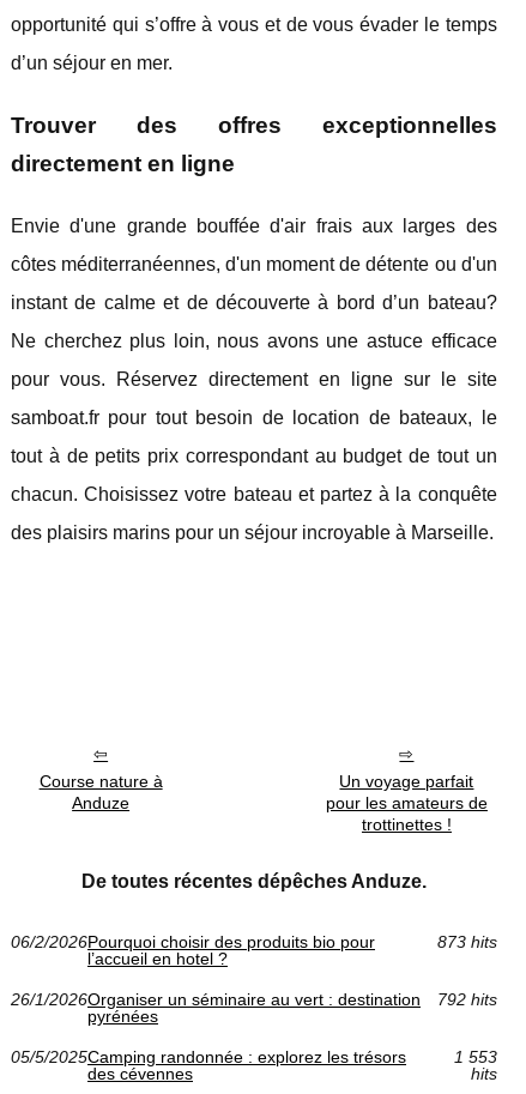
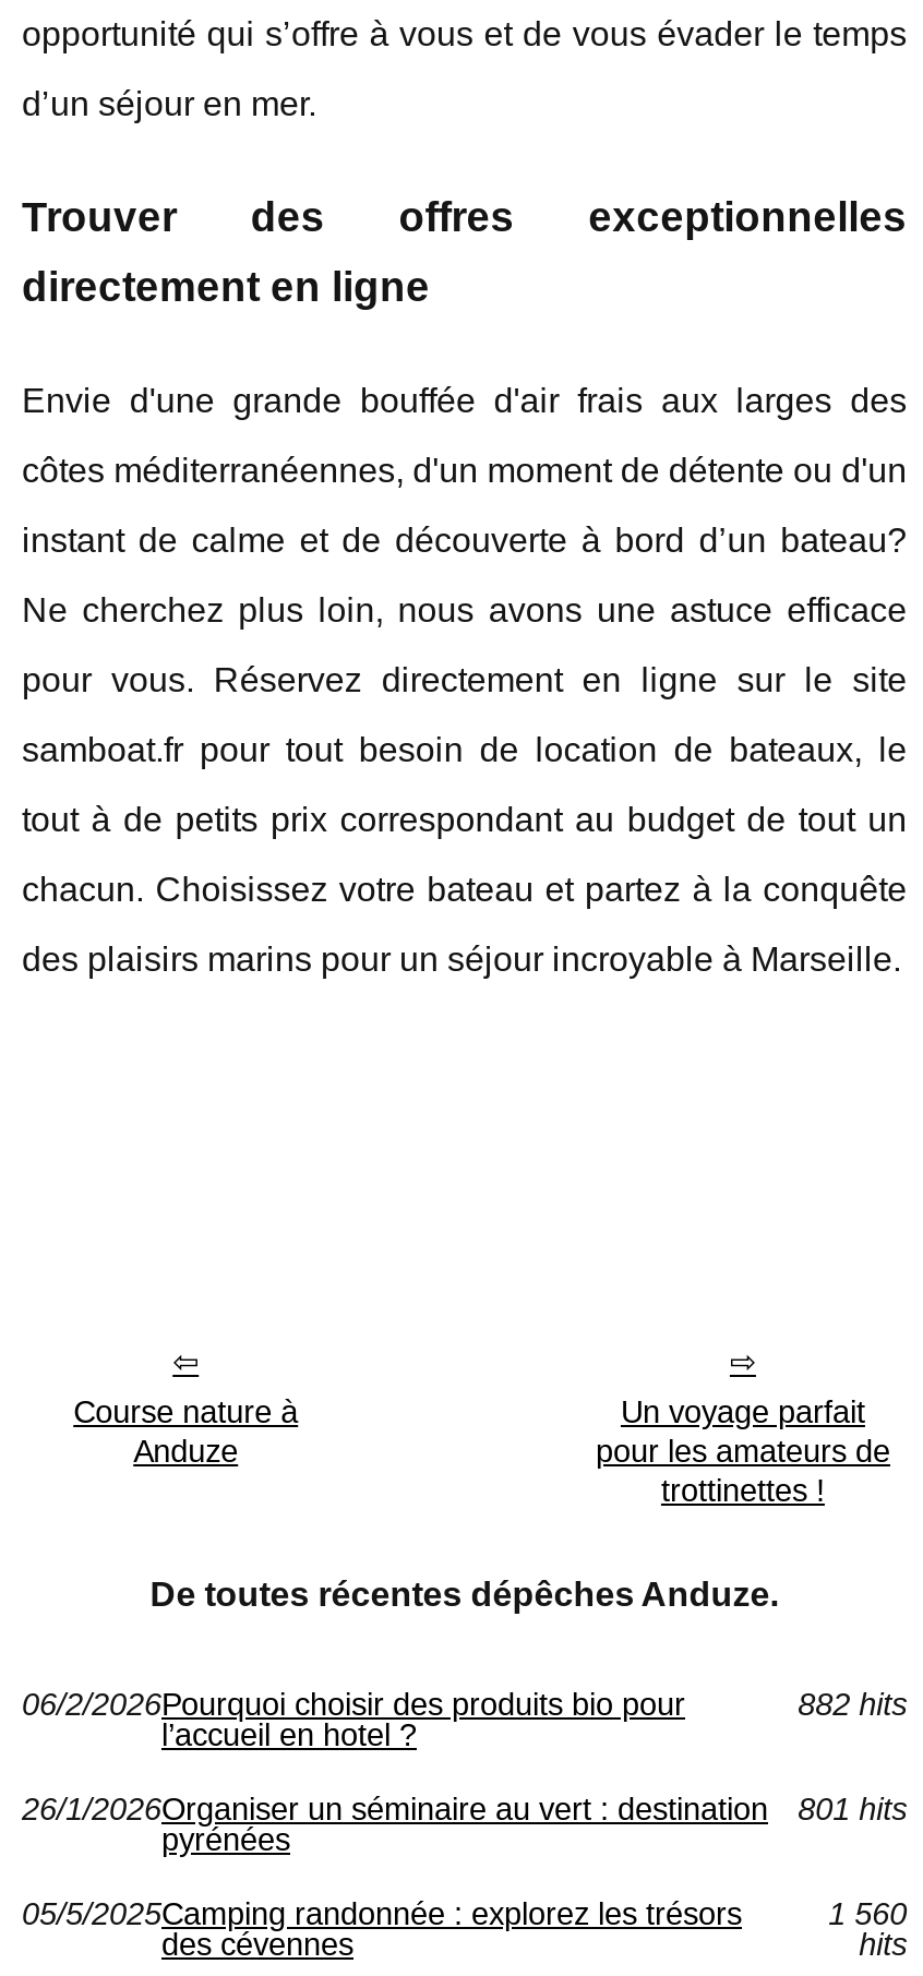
- 873 hits
+ 882 hits

- 26/1/2026Organiser un séminaire au vert : destination 792 hits
+ 26/1/2026Organiser un séminaire au vert : destination 801 hits

- 1 553
+ 1 560
